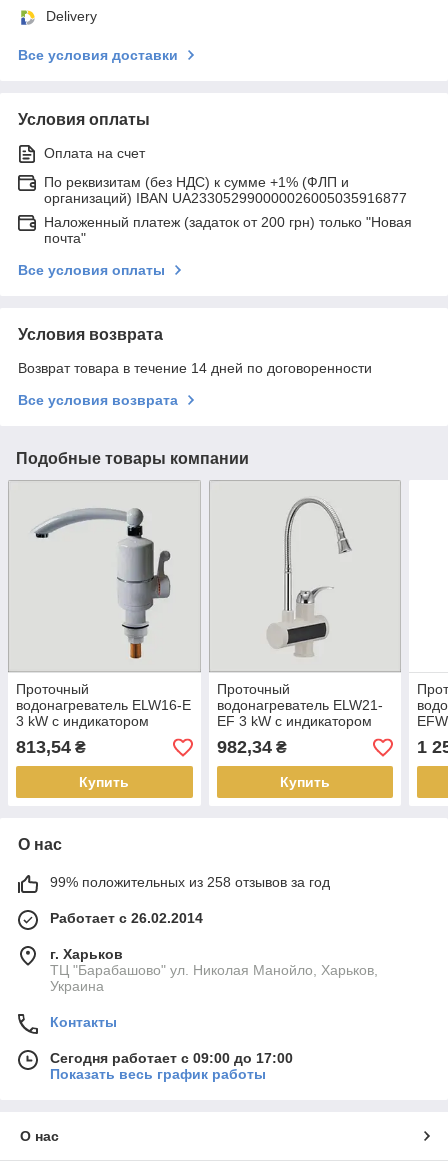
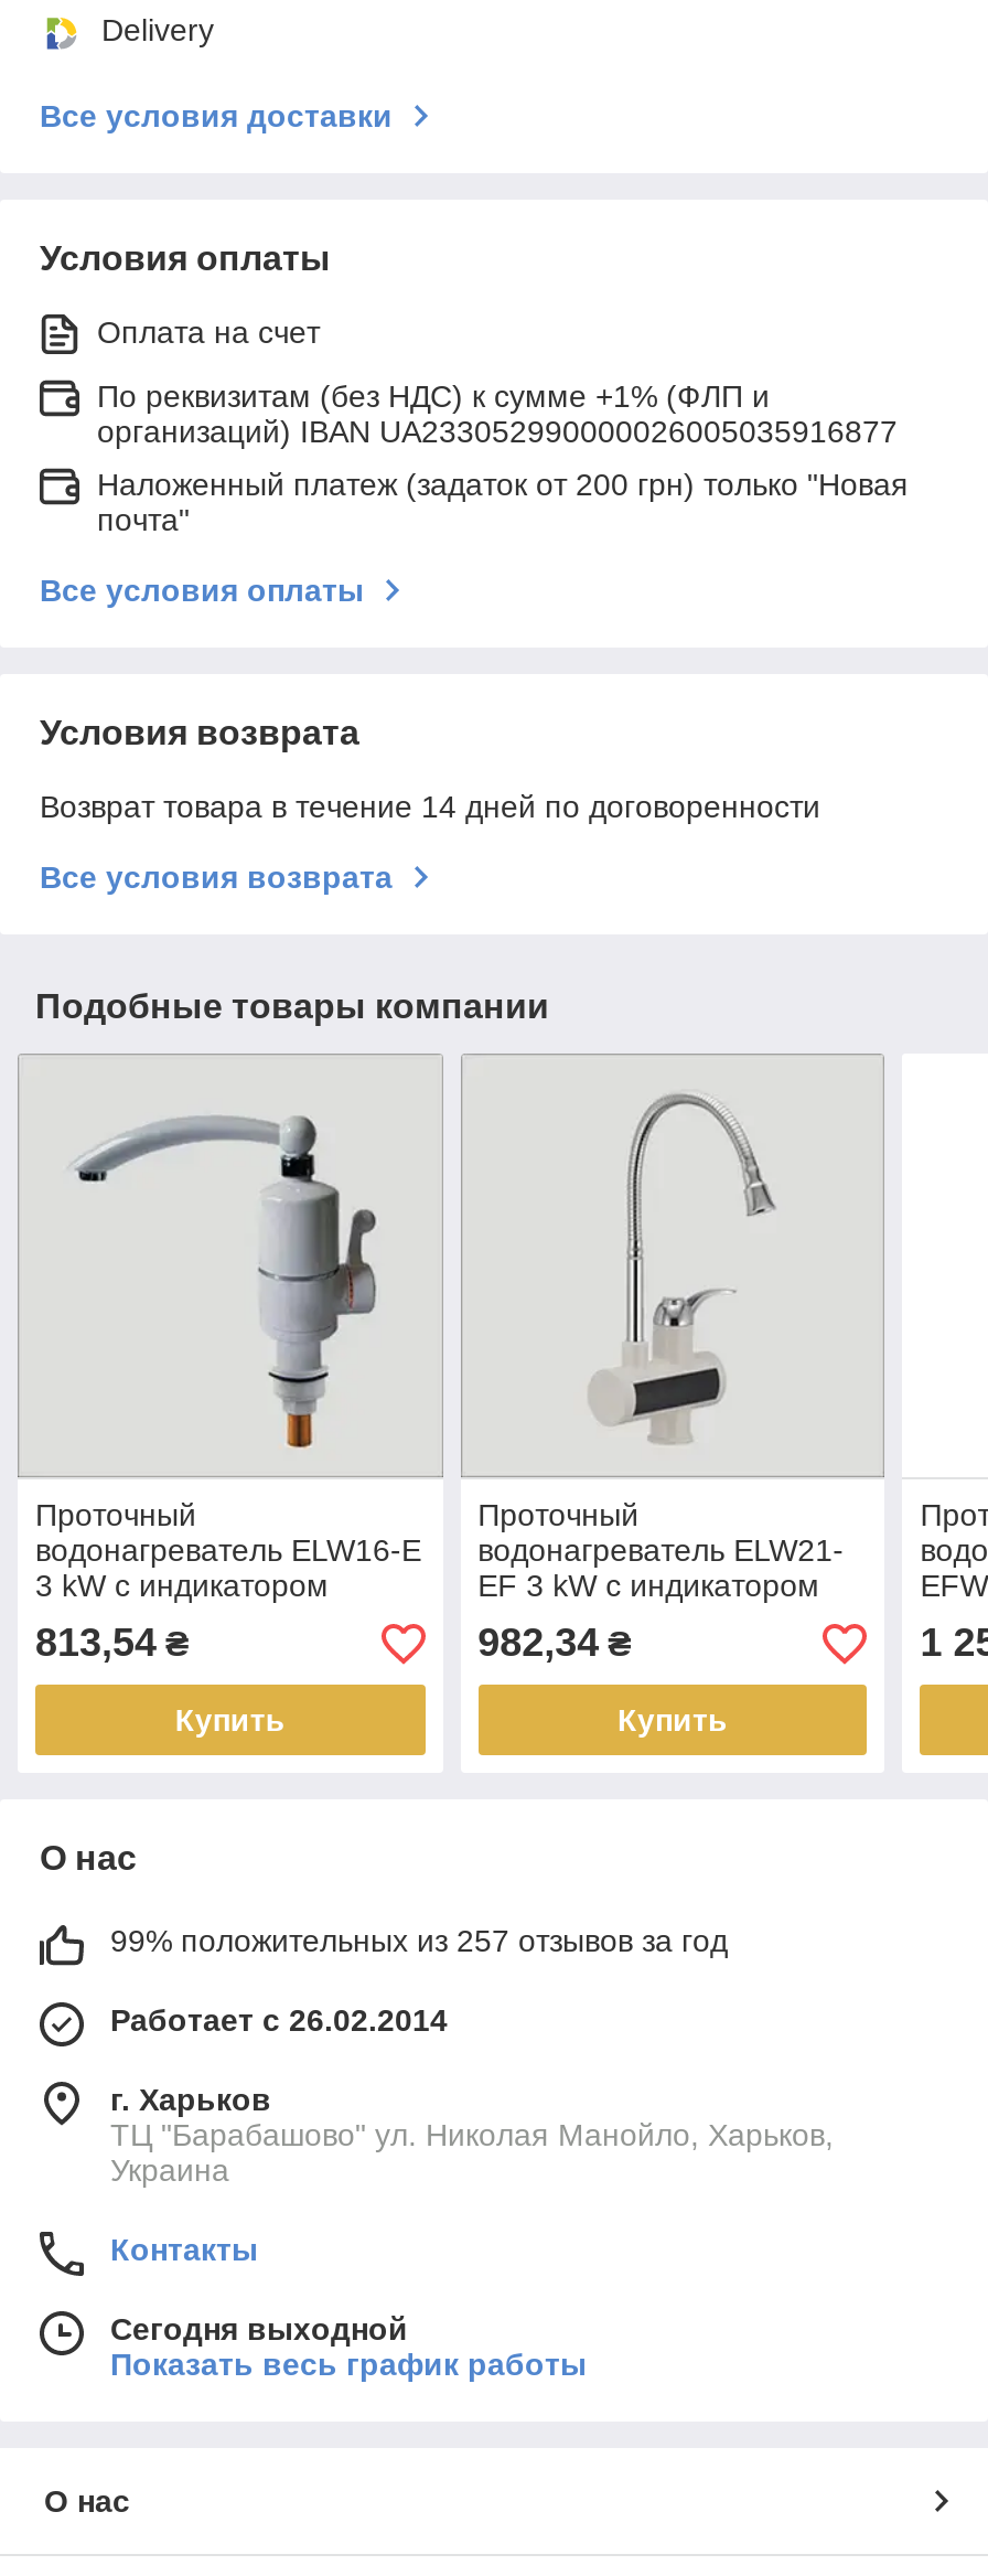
- 99% положительных из 258 отзывов за год
+ 99% положительных из 257 отзывов за год

- Сегодня работает с 09:00 до 17:00
+ Сегодня выходной
